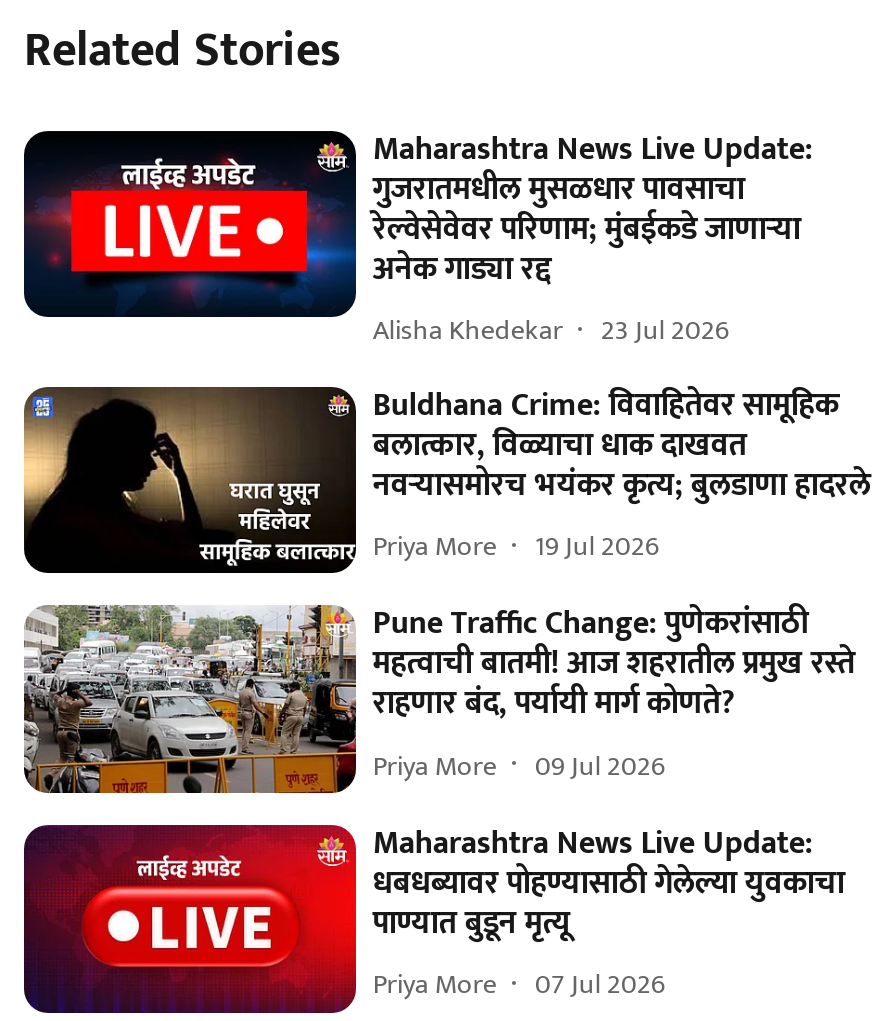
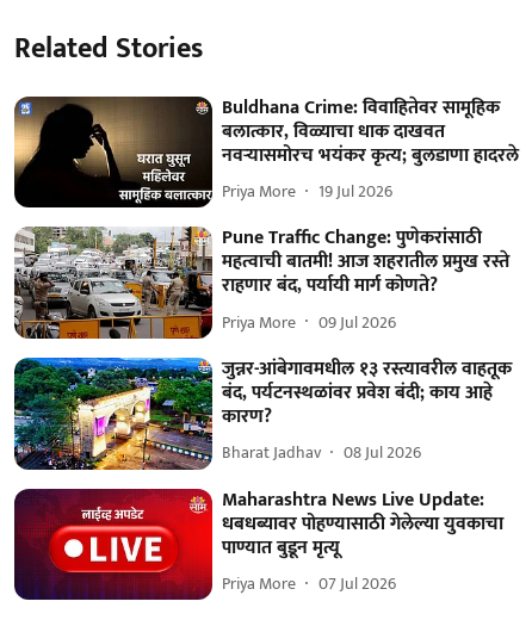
- [image]
- Maharashtra News Live Update:
- गुजरातमधील मुसळधार पावसाचा
- रेल्वेसेवेवर परिणाम; मुंबईकडे जाणाऱ्या
- अनेक गाड्या रद्द
- Alisha Khedekar
- 23 Jul 2026

moved up: [image] | Buldhana Crime: विवाहितेवर सामूहिक | बलात्कार, विळ्याचा धाक दाखवत | ... | Priya More | 09 Jul 2026

+ [image]
+ जुन्नर-आंबेगावमधील १३ रस्त्यावरील वाहतूक
+ बंद, पर्यटनस्थळांवर प्रवेश बंदी; काय आहे
+ कारण?
+ Bharat Jadhav
+ 08 Jul 2026
